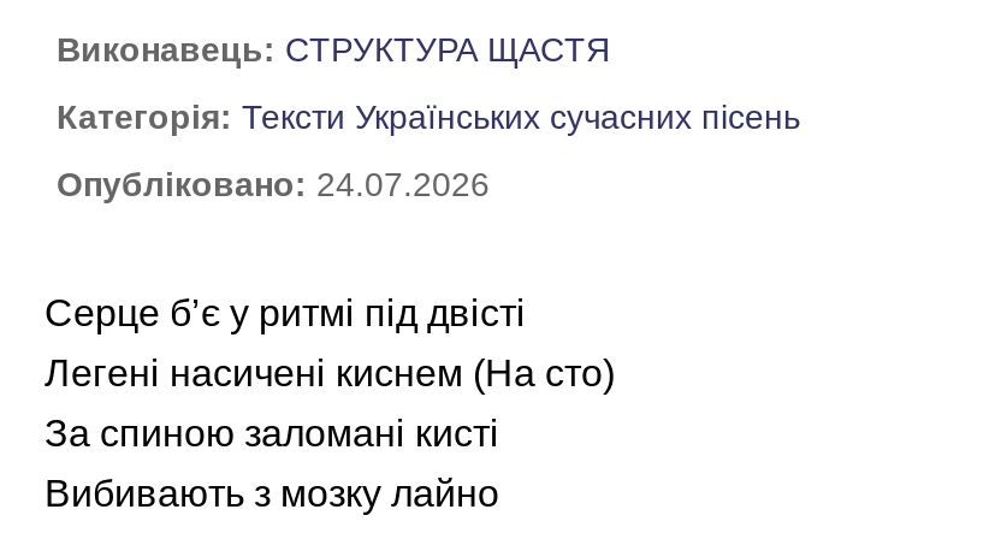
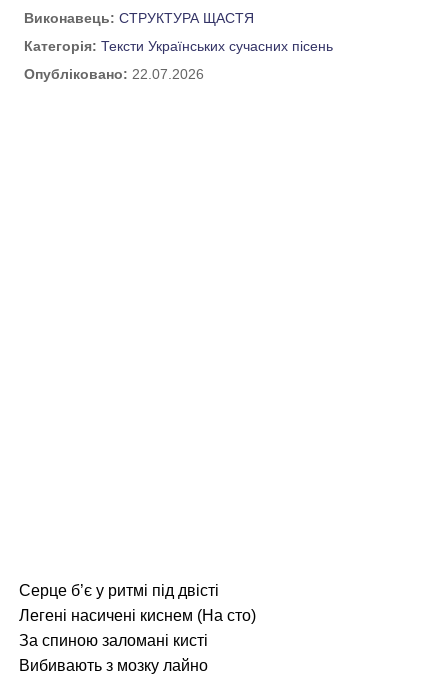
- Опубліковано: 24.07.2026
+ Опубліковано: 22.07.2026
